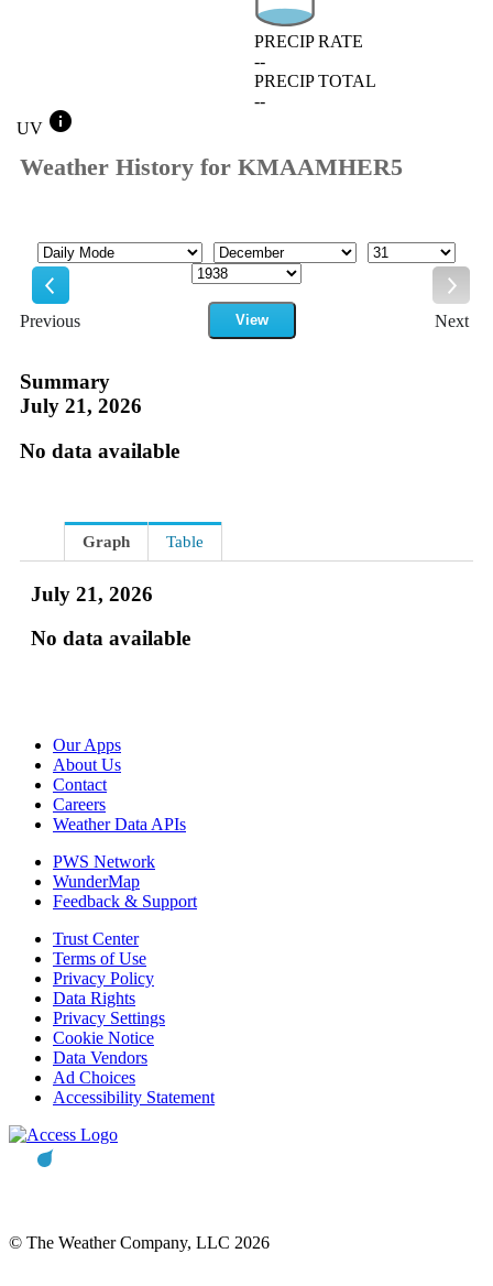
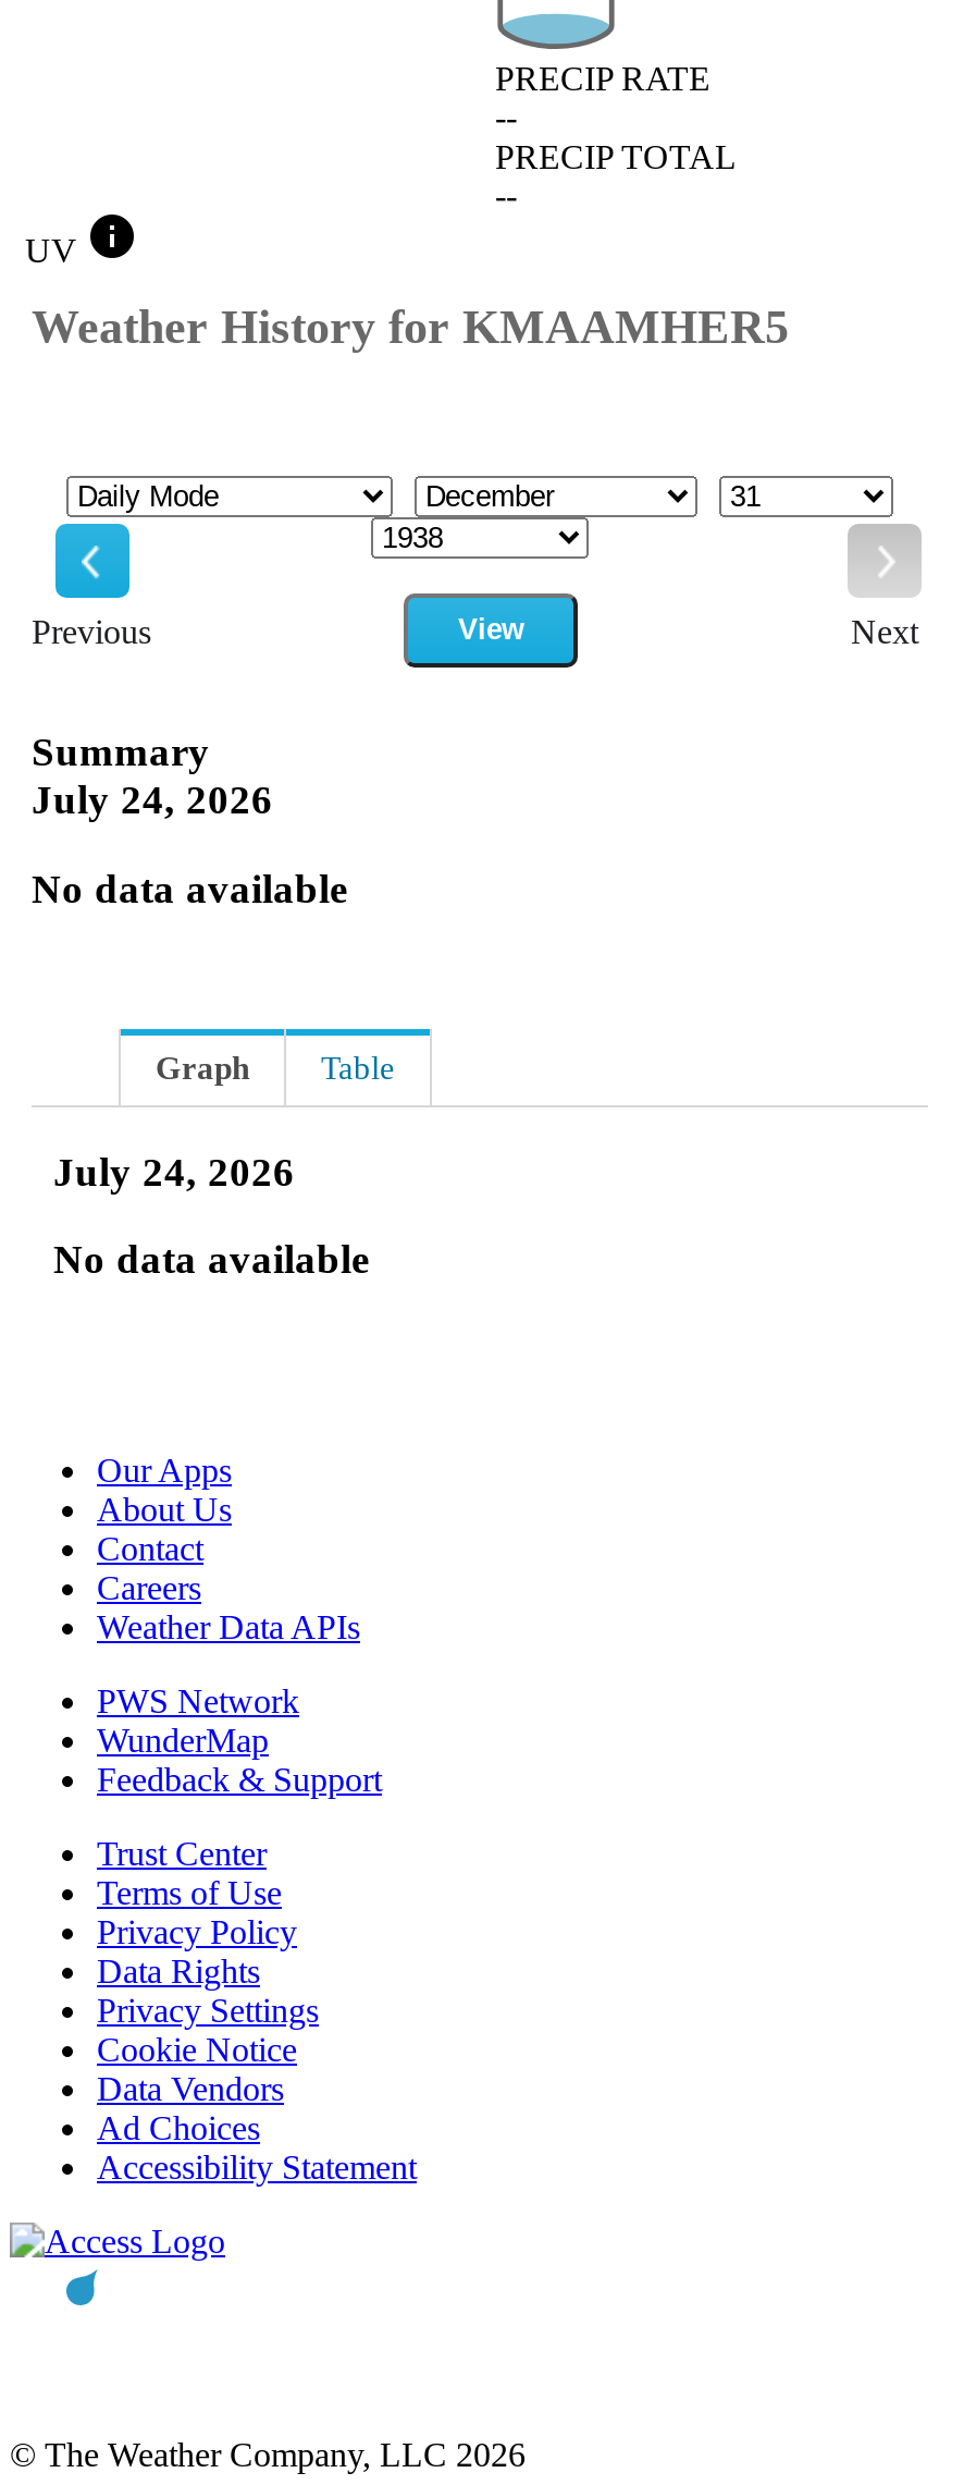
- July 21, 2026
+ July 24, 2026

- July 21, 2026
+ July 24, 2026
